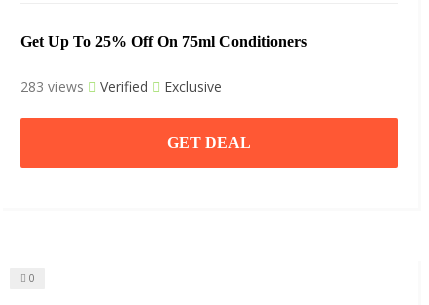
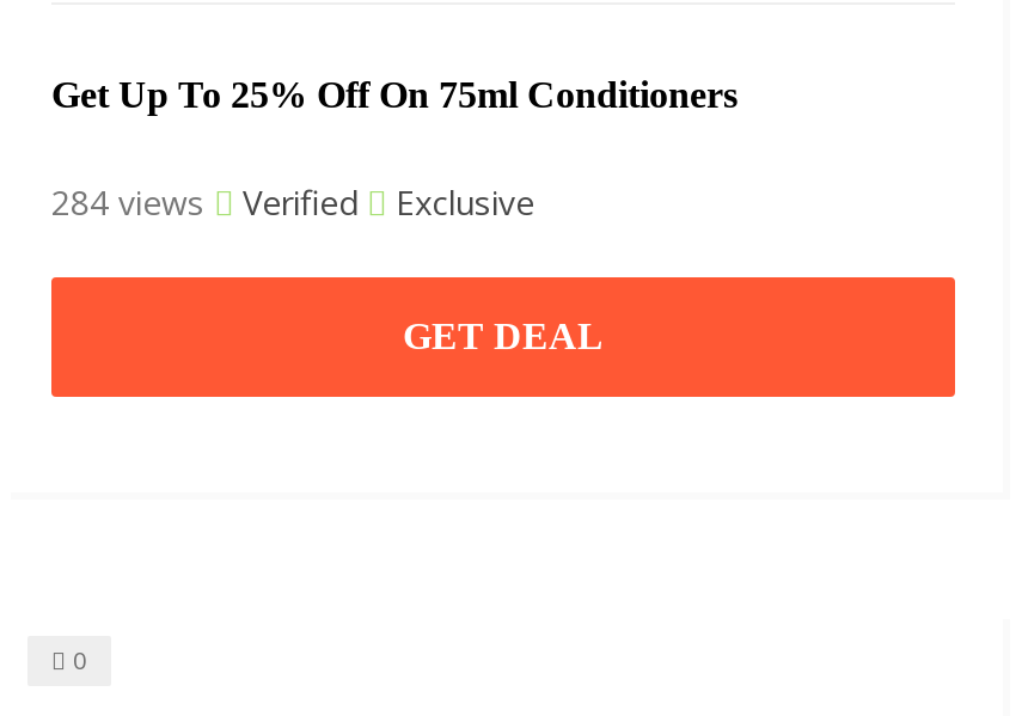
- 283 views Verified Exclusive
+ 284 views Verified Exclusive
